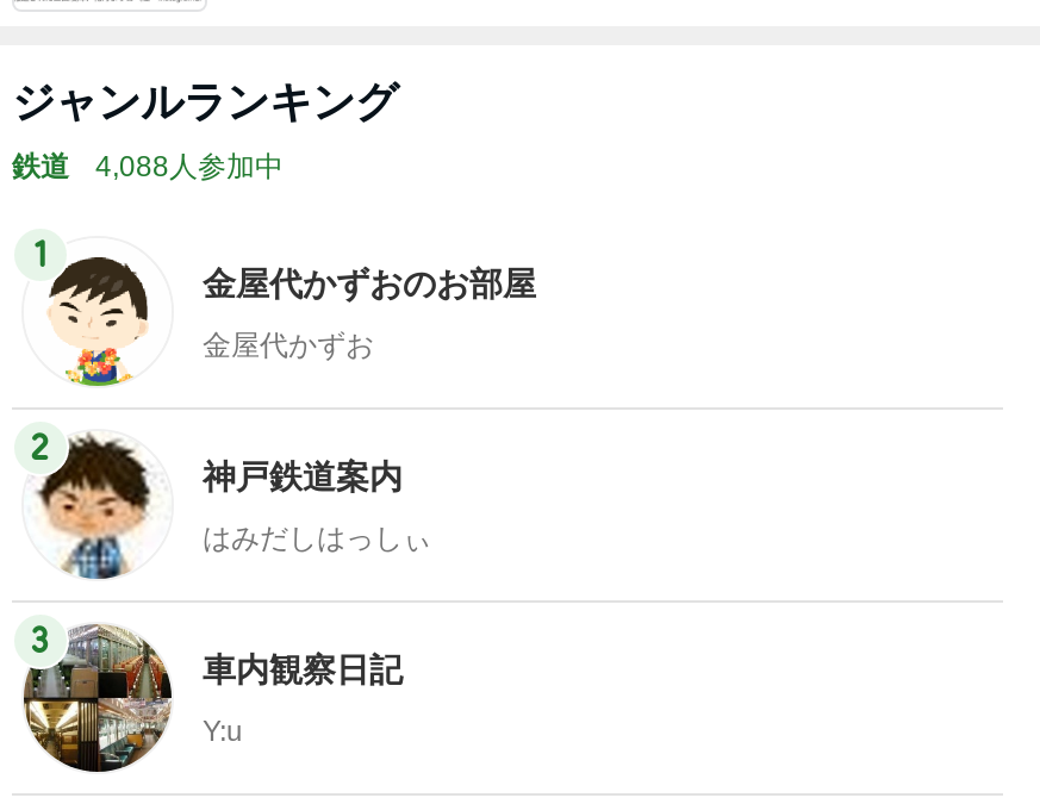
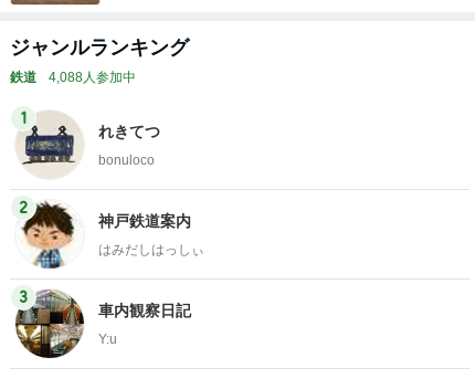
- [image]
- 金屋代かずおのお部屋
+ [image]
+ れきてつ

- 金屋代かずお
+ bonuloco
